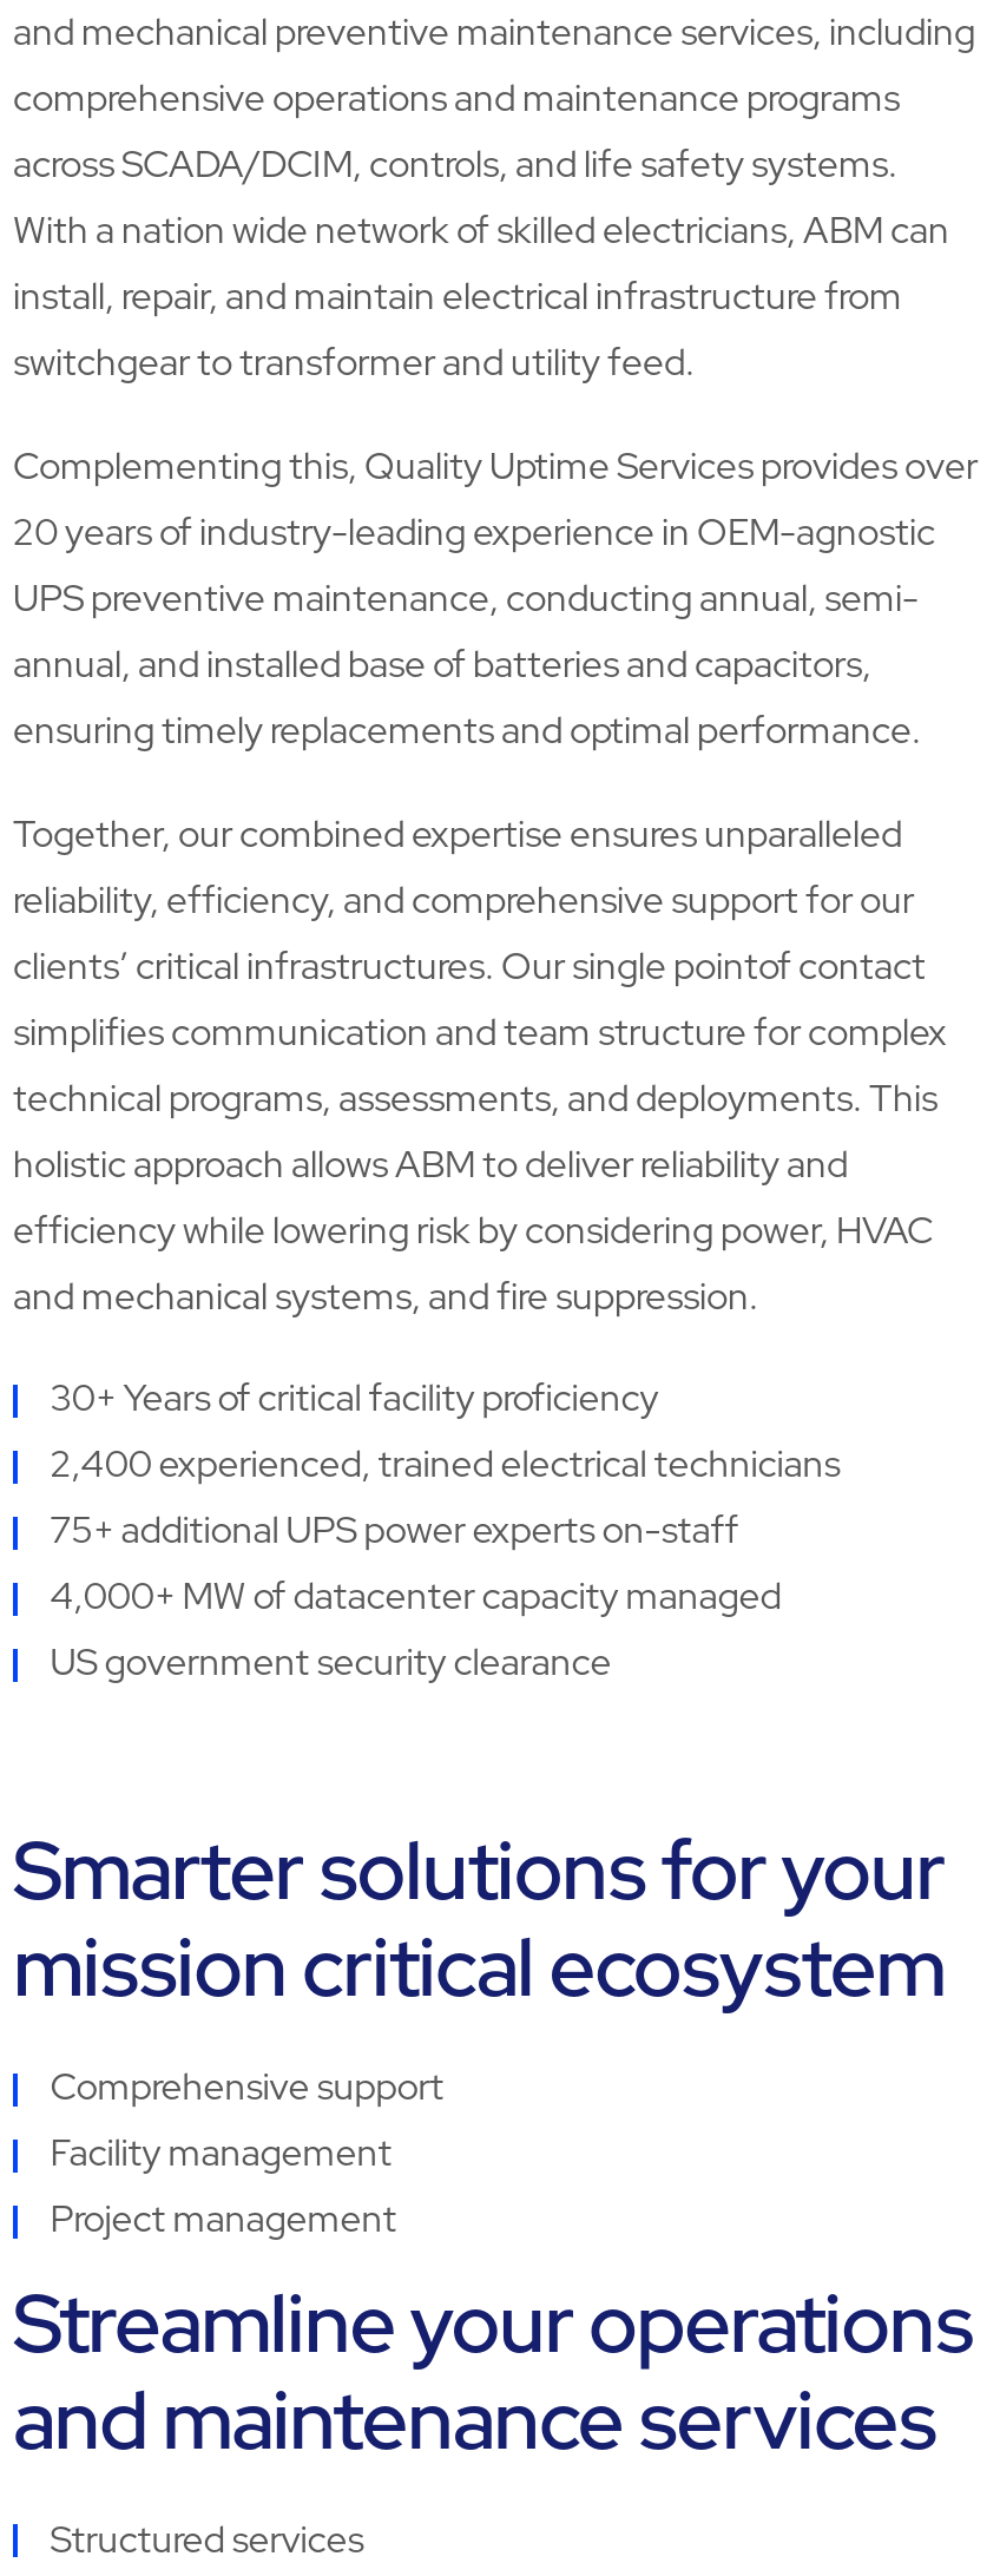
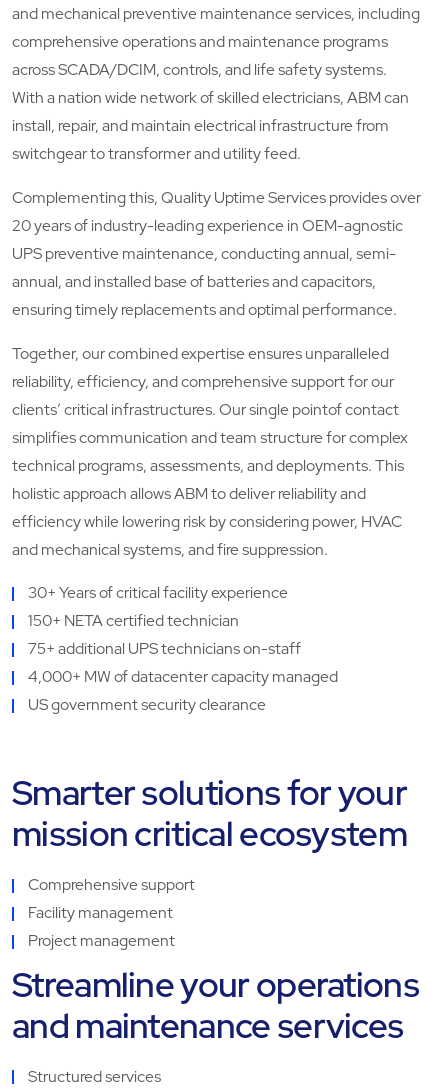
- 30+ Years of critical facility proficiency
- 2,400 experienced, trained electrical technicians
- 75+ additional UPS power experts on-staff
+ 30+ Years of critical facility experience
+ 150+ NETA certified technician
+ 75+ additional UPS technicians on-staff
